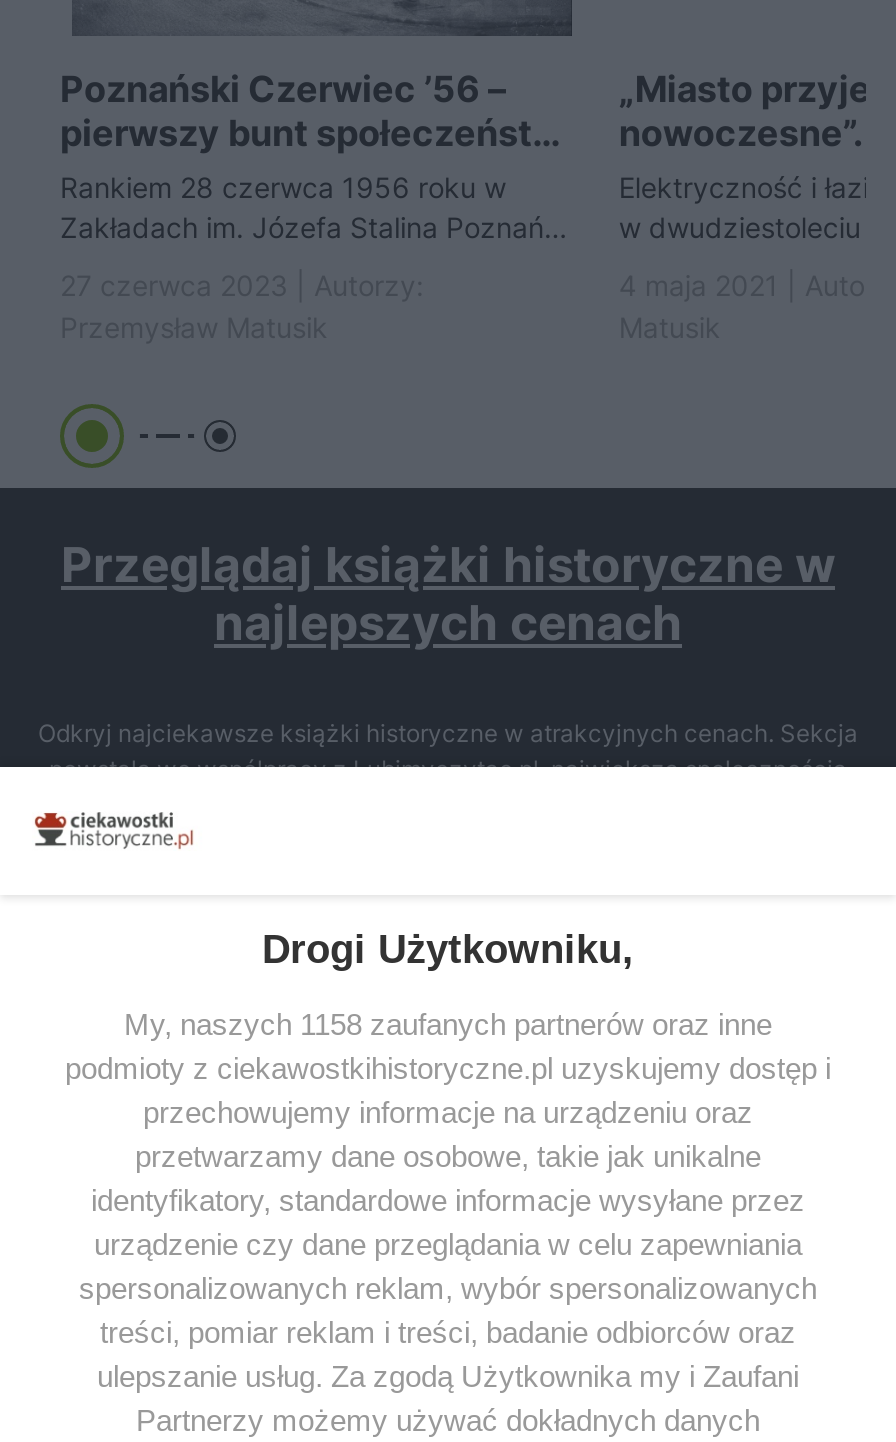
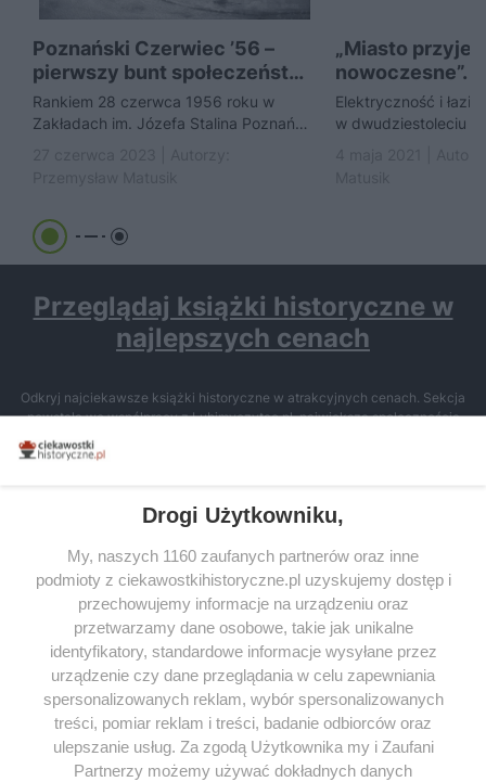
- My, naszych 1158 zaufanych partnerów oraz inne
+ My, naszych 1160 zaufanych partnerów oraz inne
